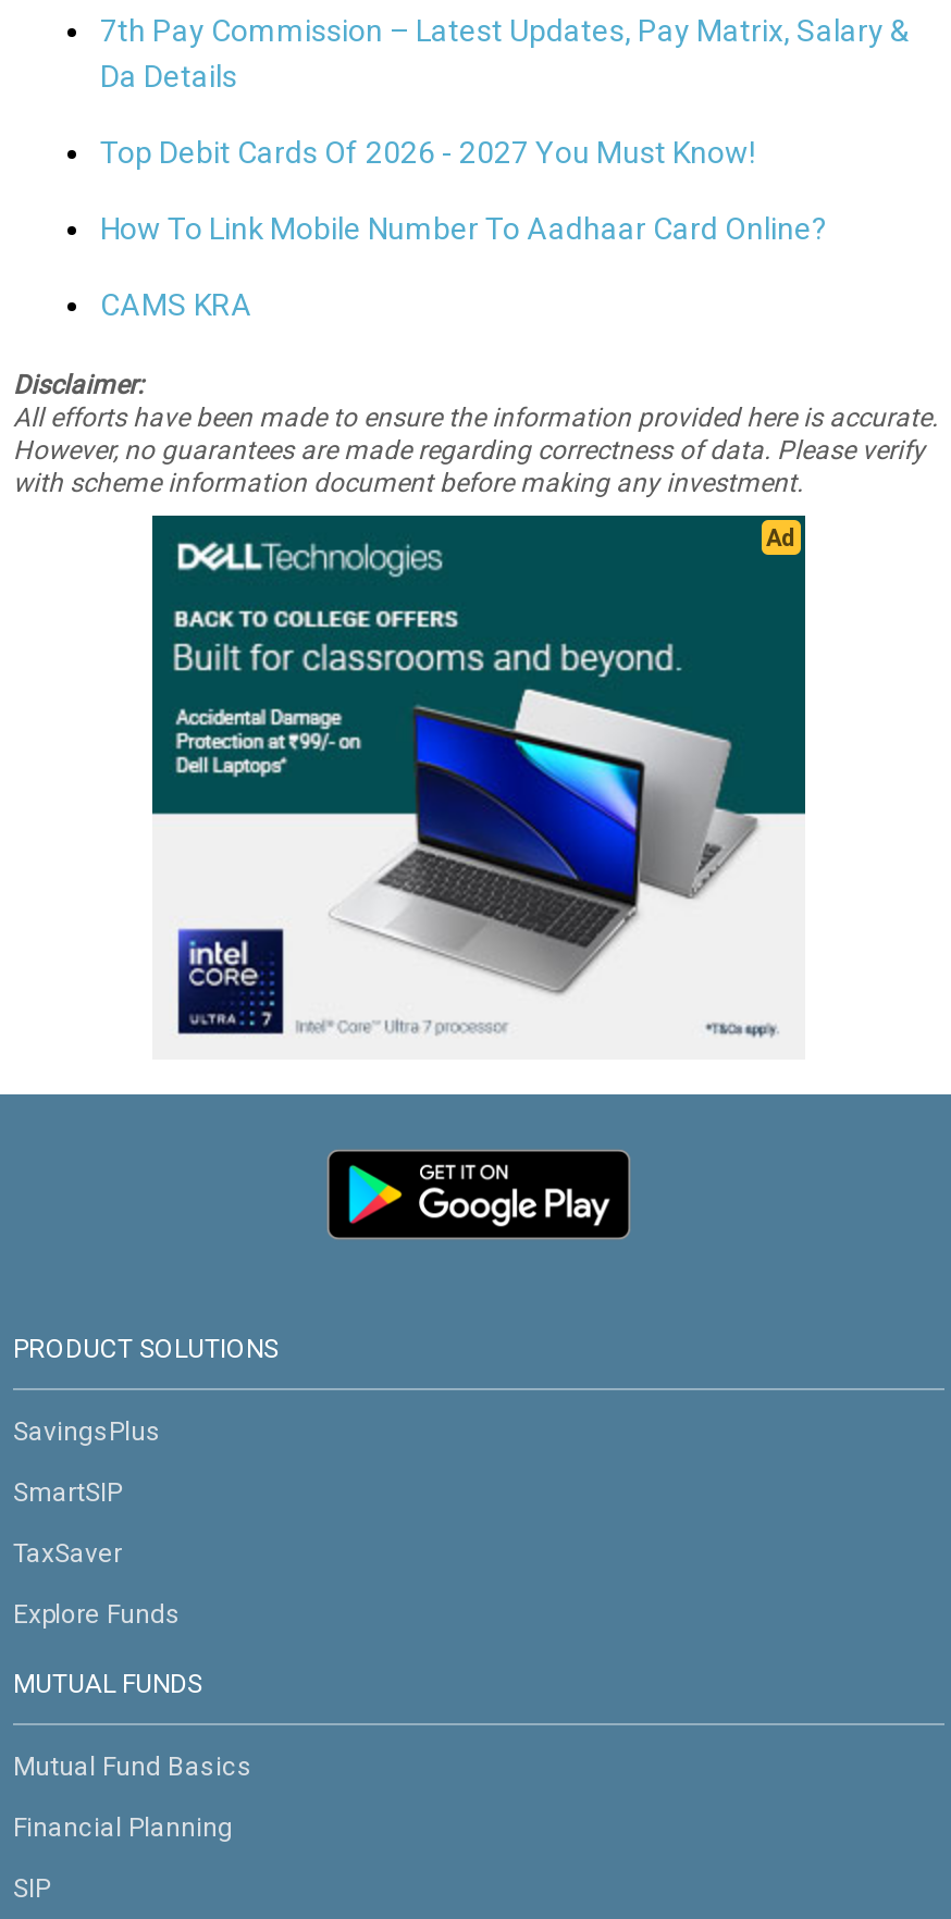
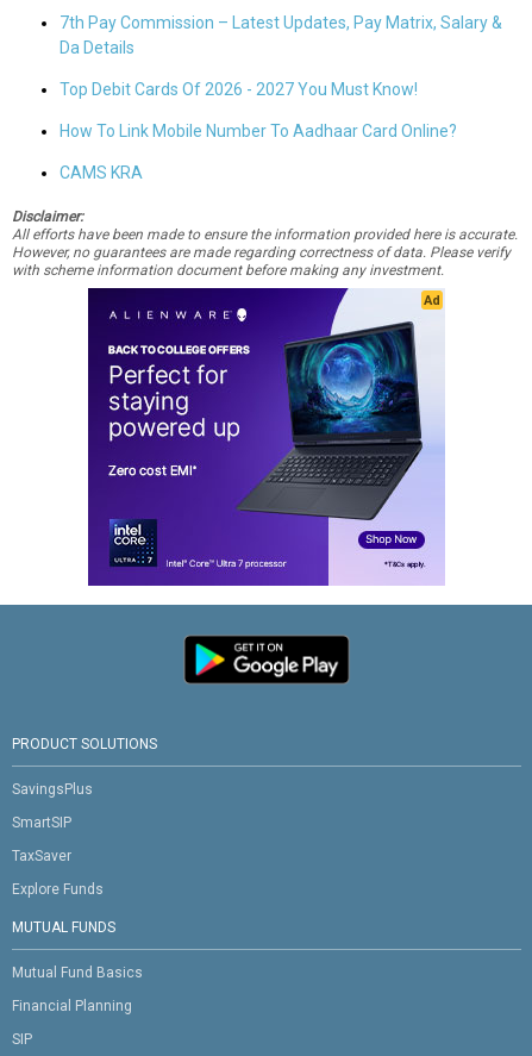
- [image]
+ [image]
